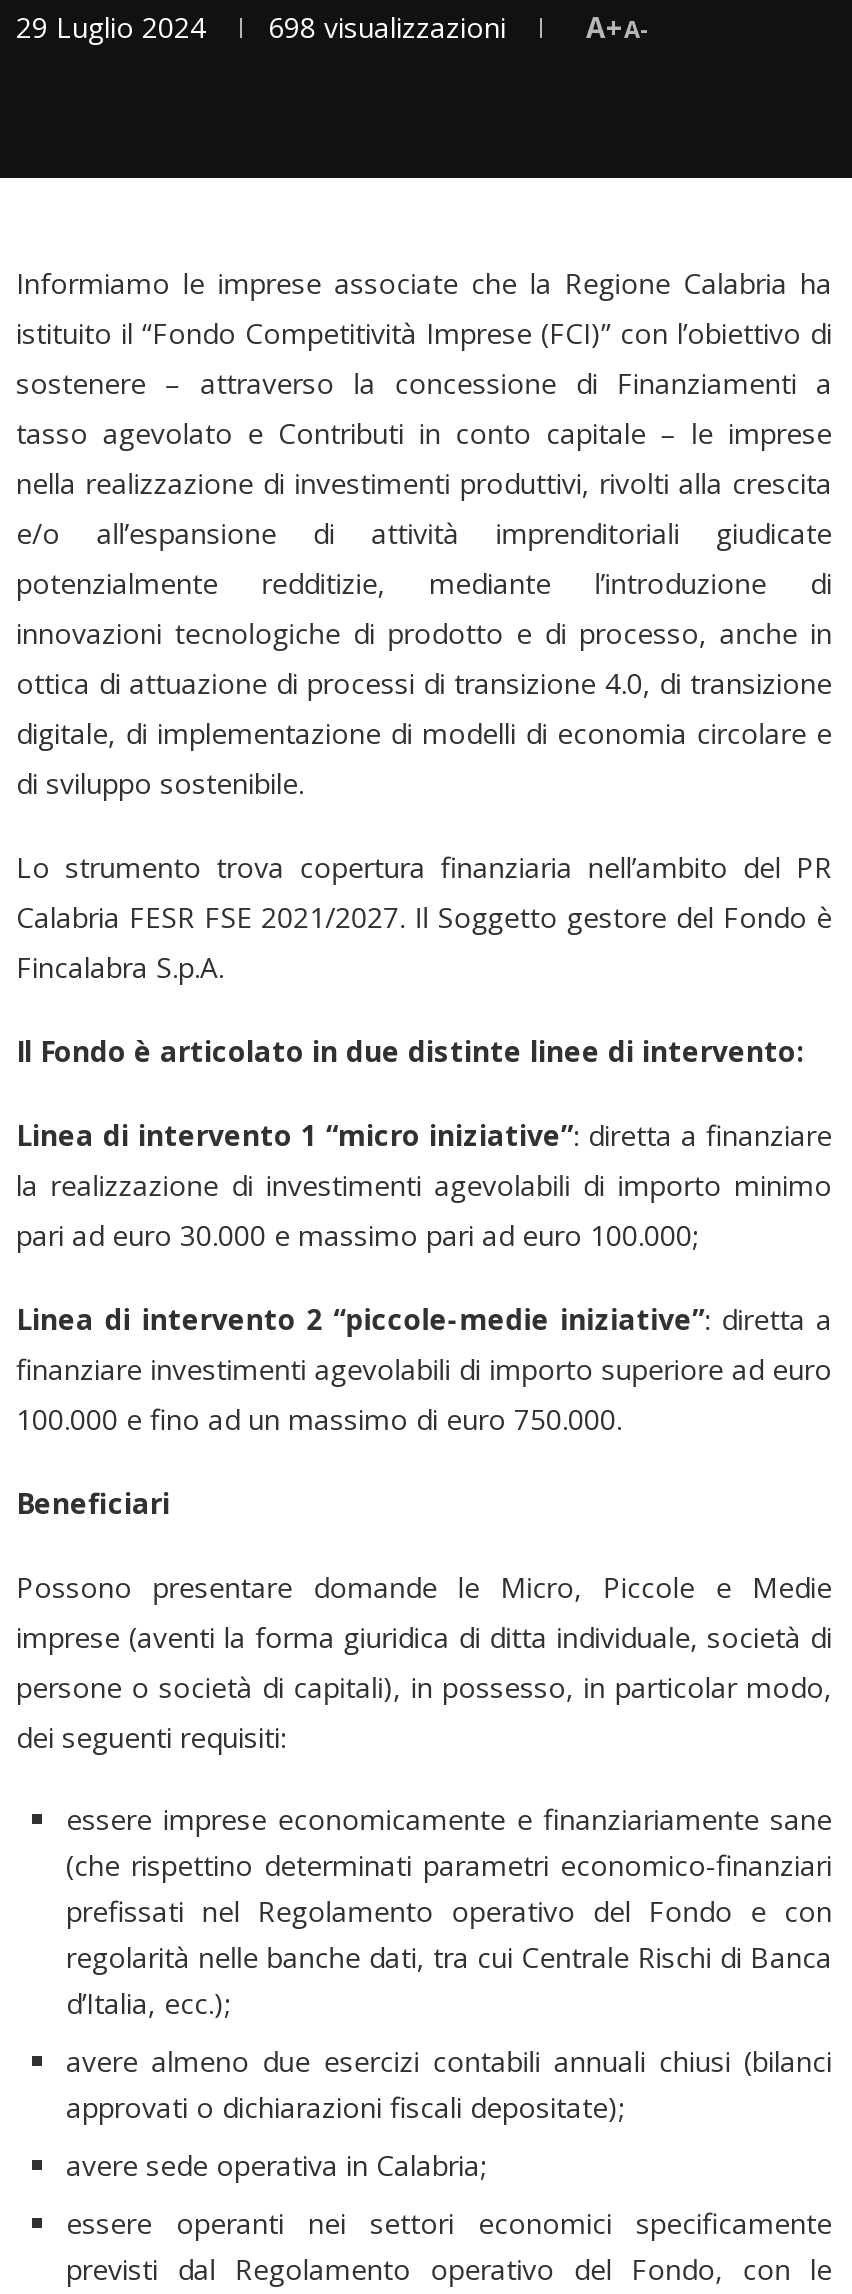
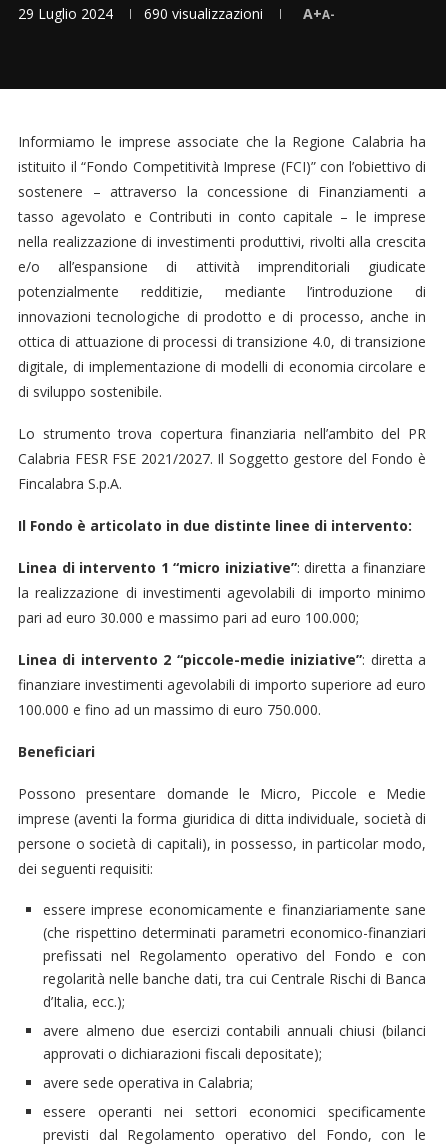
- 698 visualizzazioni
+ 690 visualizzazioni
